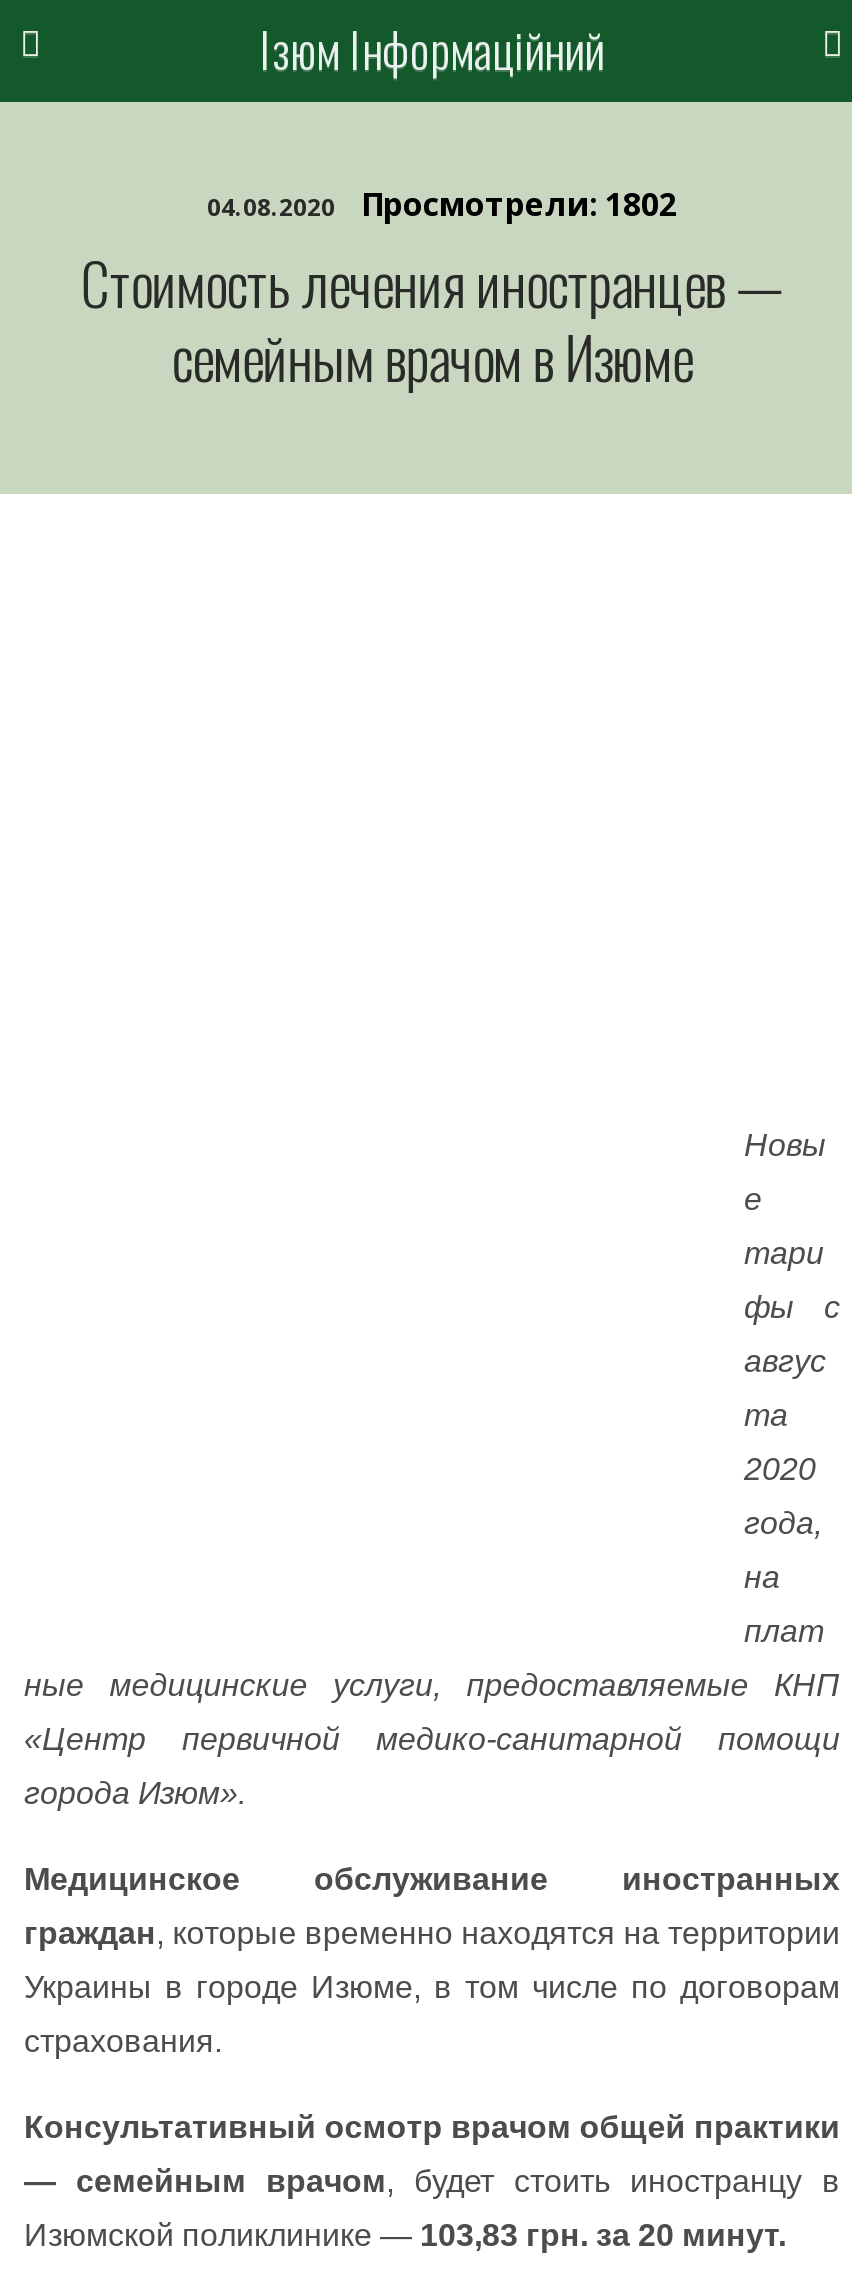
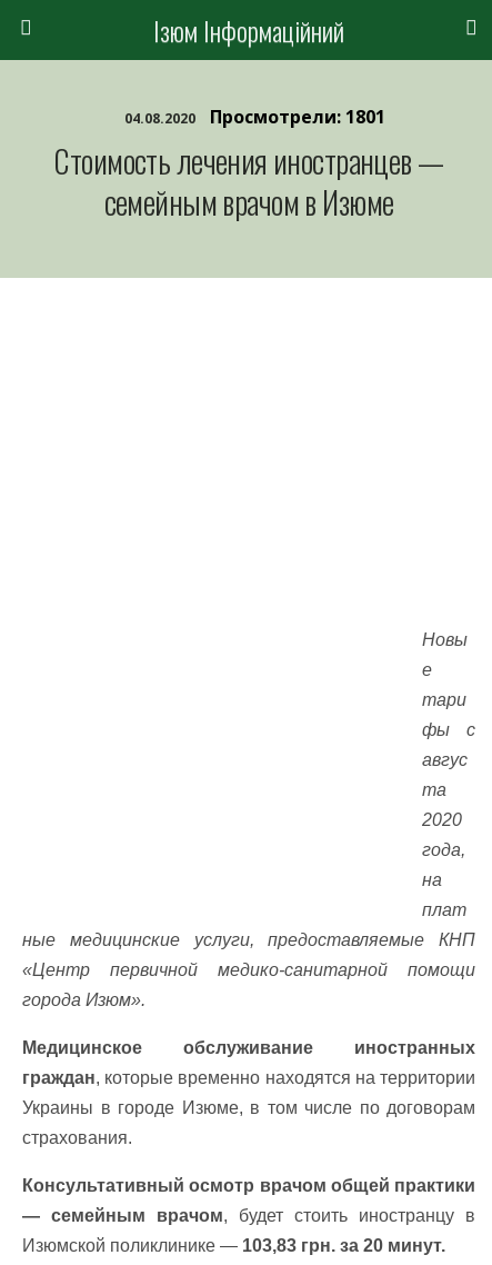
- 04.08.2020 Просмотрели: 1802
+ 04.08.2020 Просмотрели: 1801
